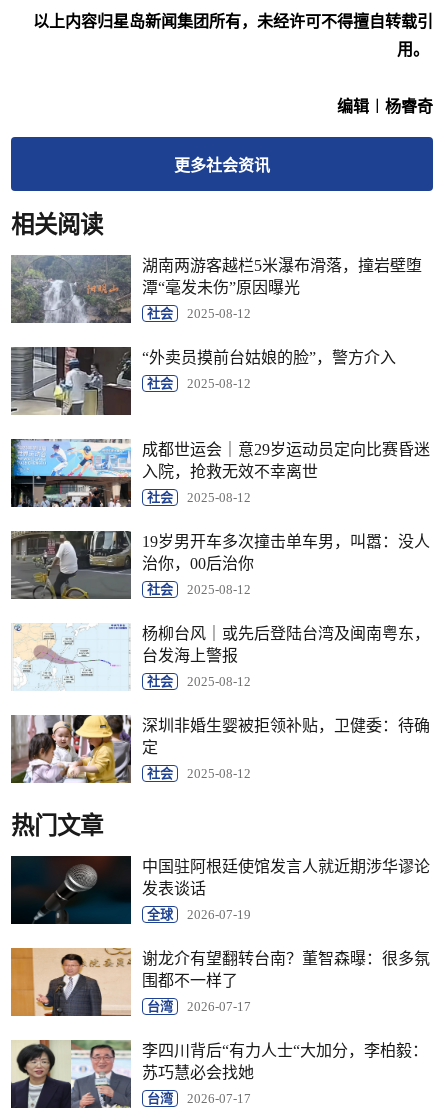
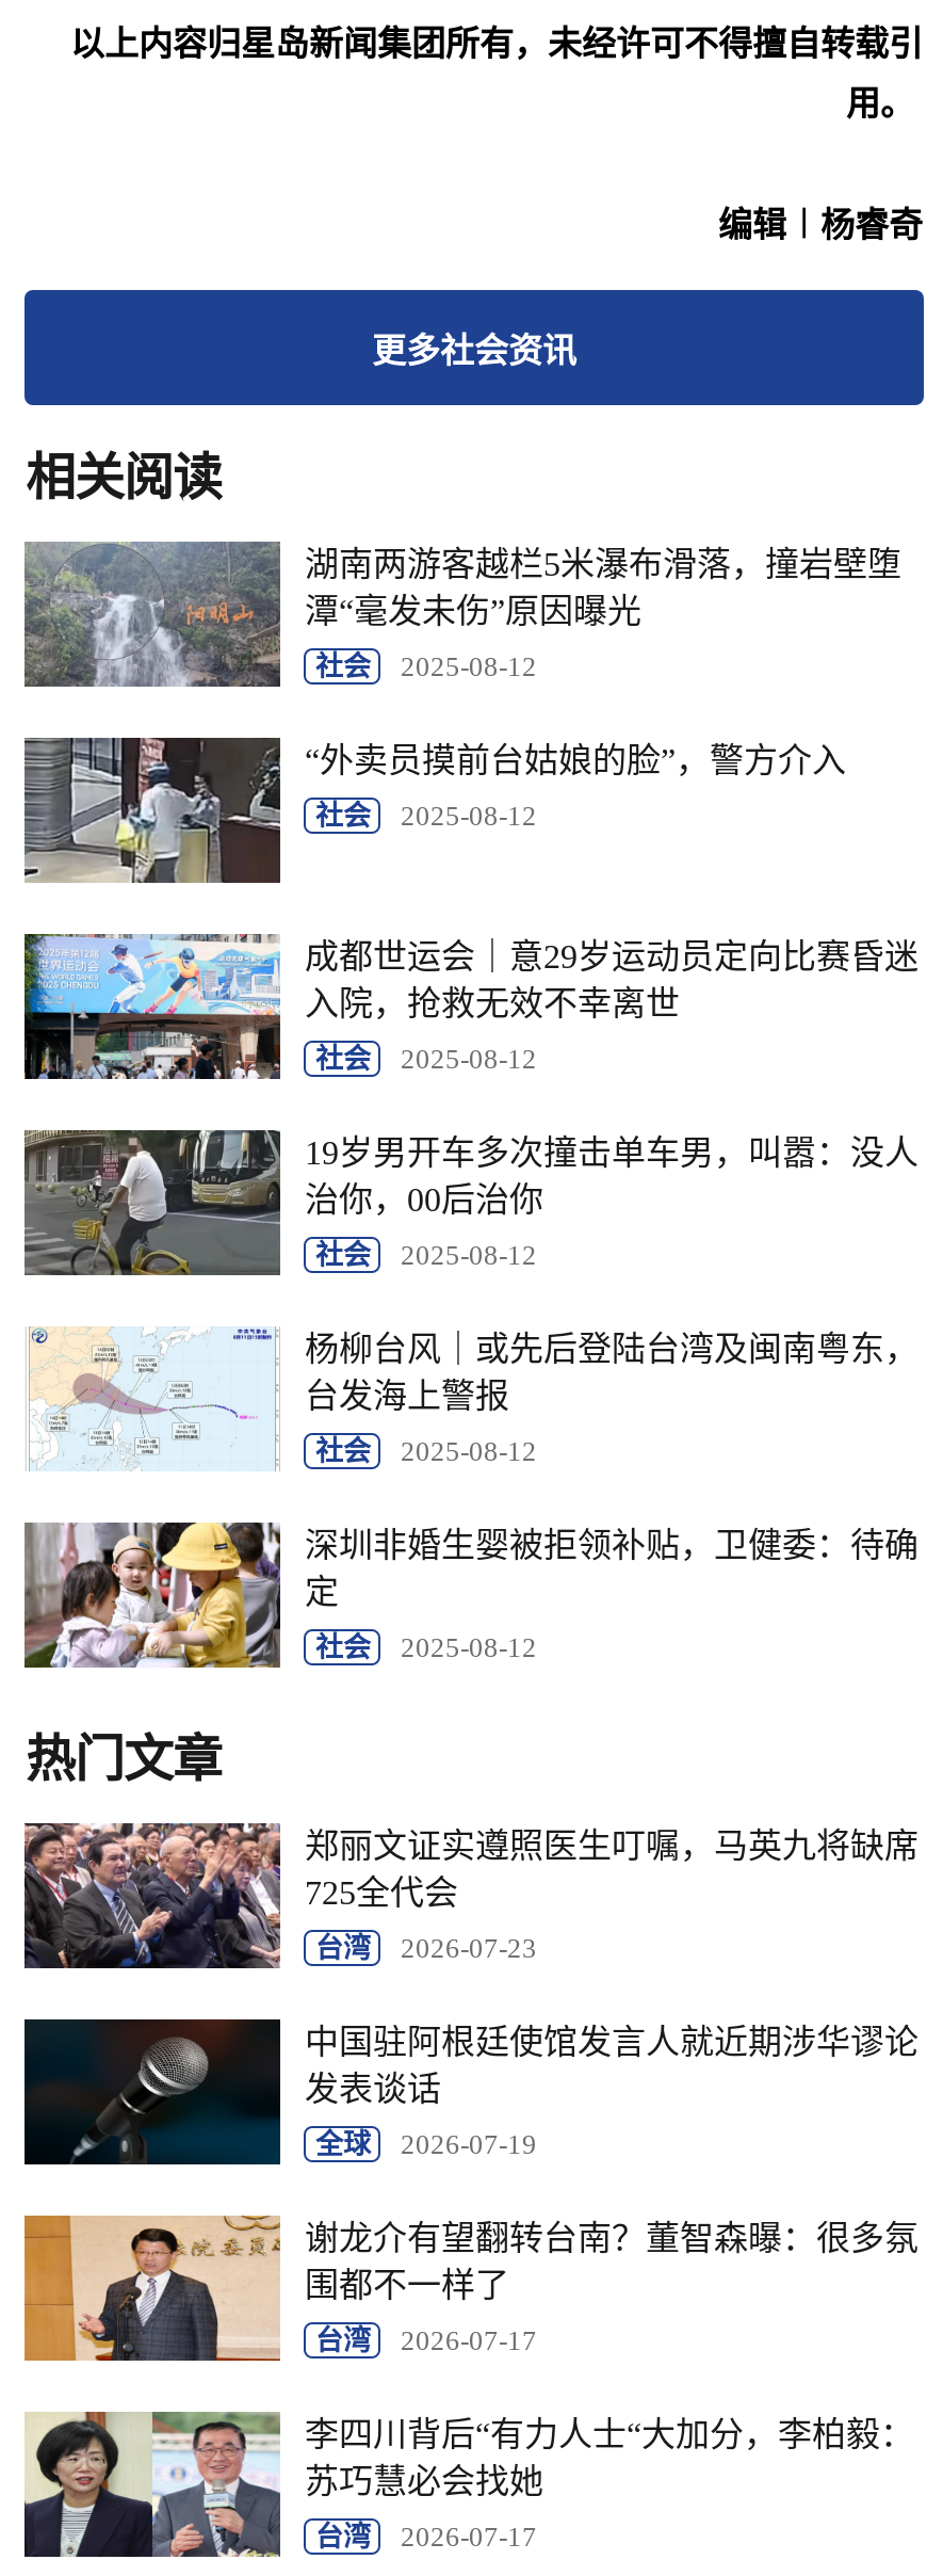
+ [image]
+ 郑丽文证实遵照医生叮嘱，马英九将缺席
+ 725全代会
+ 台湾
+ 2026-07-23
